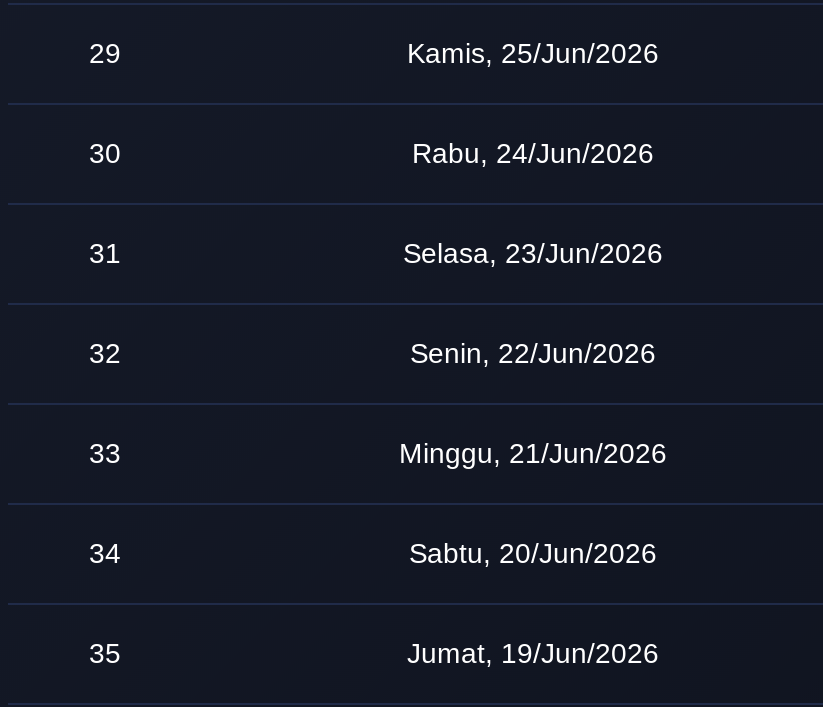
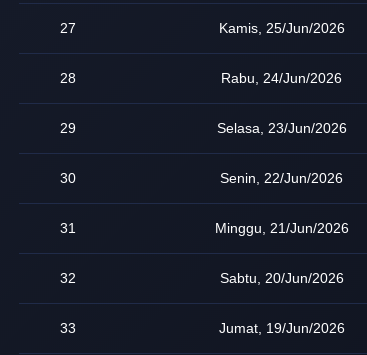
- 29
+ 27

- 30
+ 28

- 31
+ 29

- 32
+ 30

- 33
+ 31

- 34
+ 32

- 35
+ 33
